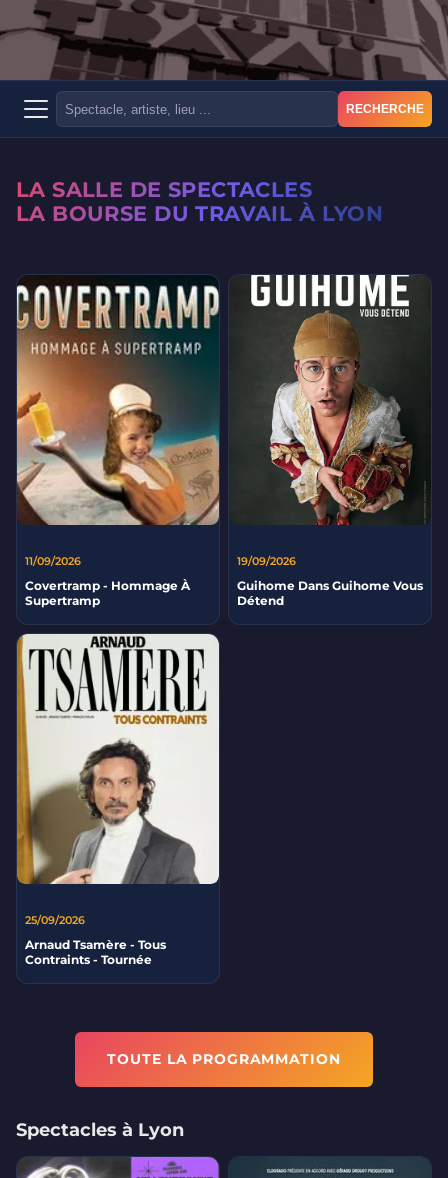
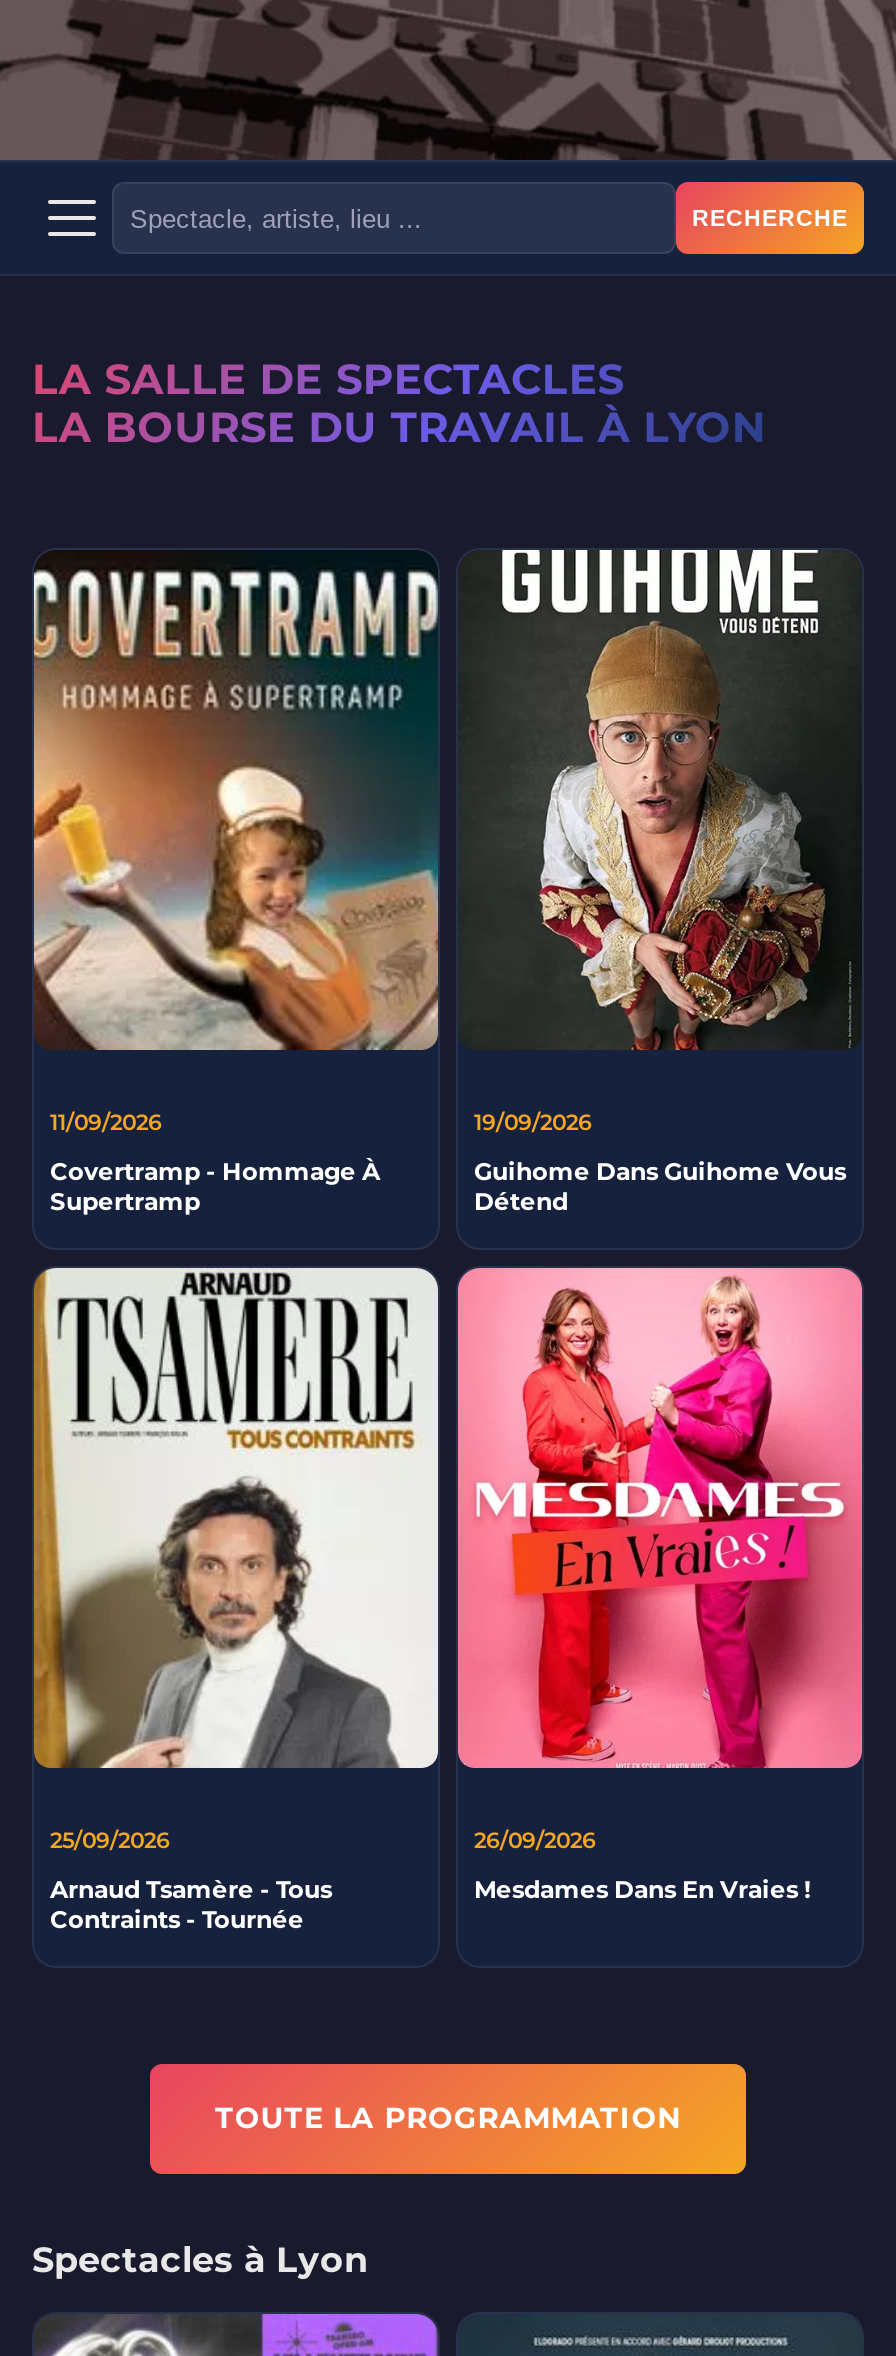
+ [image]
+ 26/09/2026
+ Mesdames Dans En Vraies !
